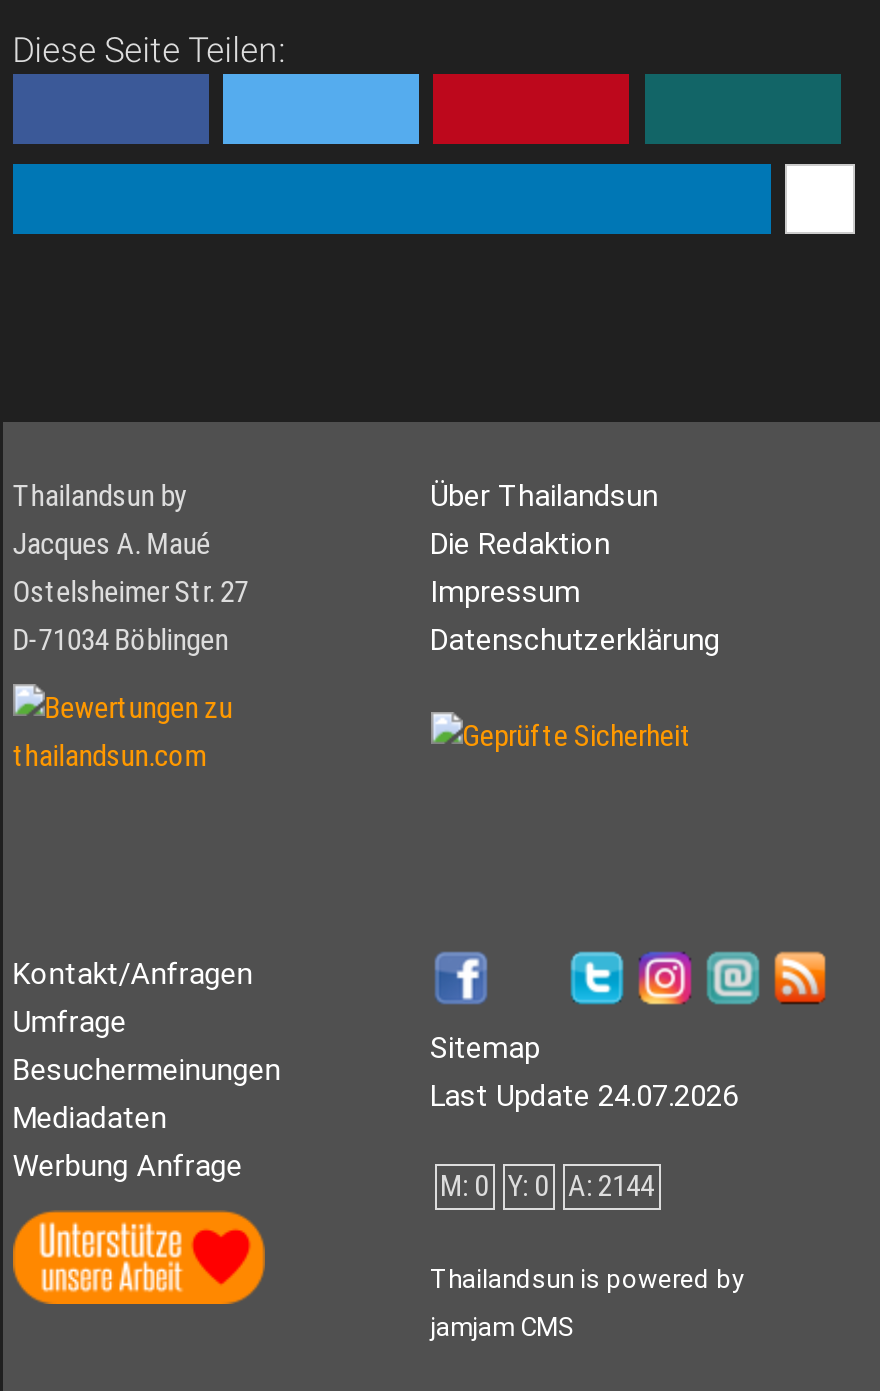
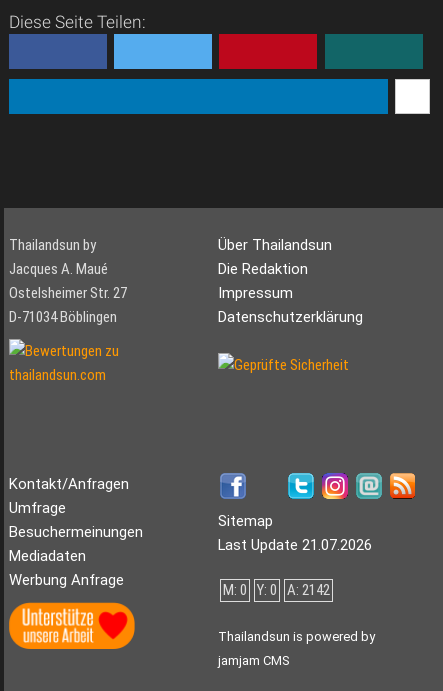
- Last Update 24.07.2026
+ Last Update 21.07.2026

- M: 0 Y: 0 A: 2144
+ M: 0 Y: 0 A: 2142
